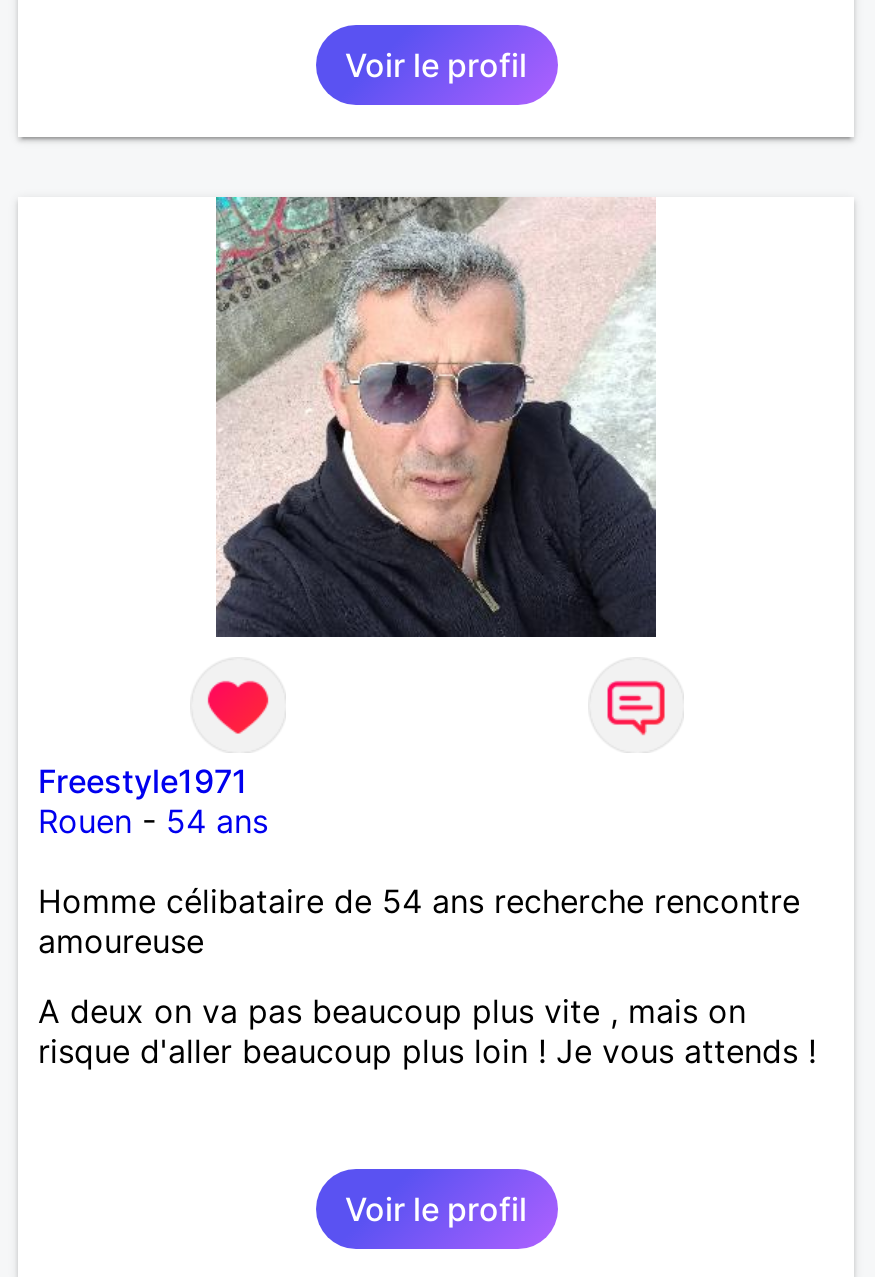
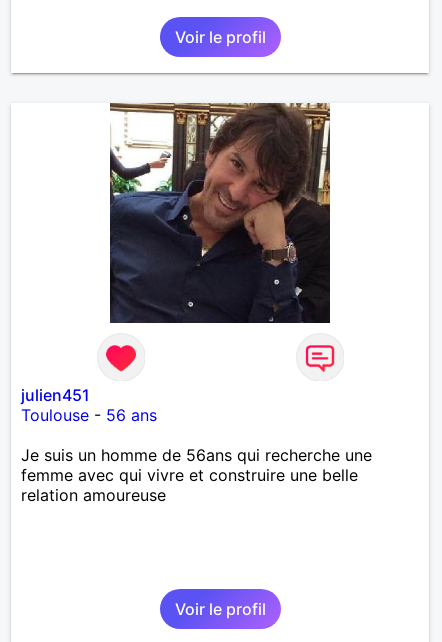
- [image]
+ [image]

- Freestyle1971
- Rouen- 54 ans
- Homme célibataire de 54 ans recherche rencontre
- amoureuse
- A deux on va pas beaucoup plus vite , mais on
- risque d'aller beaucoup plus loin ! Je vous attends !
+ julien451
+ Toulouse - 56 ans
+ Je suis un homme de 56ans qui recherche une
+ femme avec qui vivre et construire une belle
+ relation amoureuse
